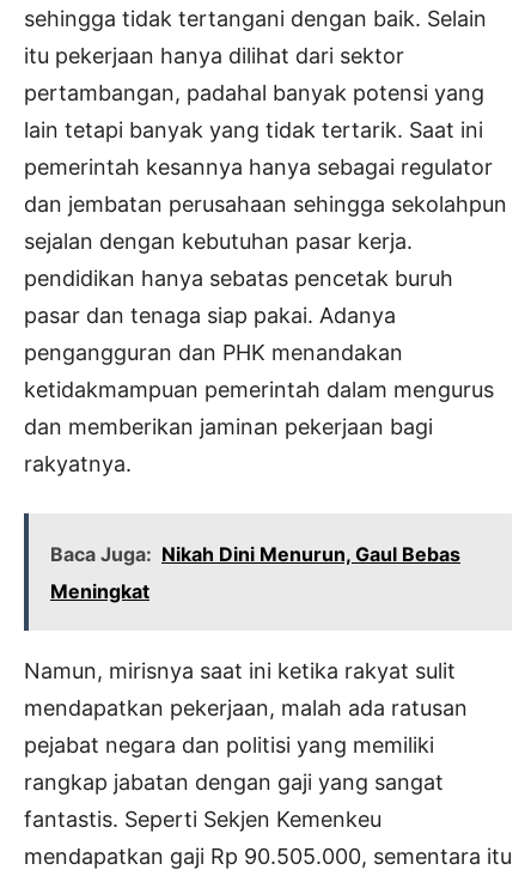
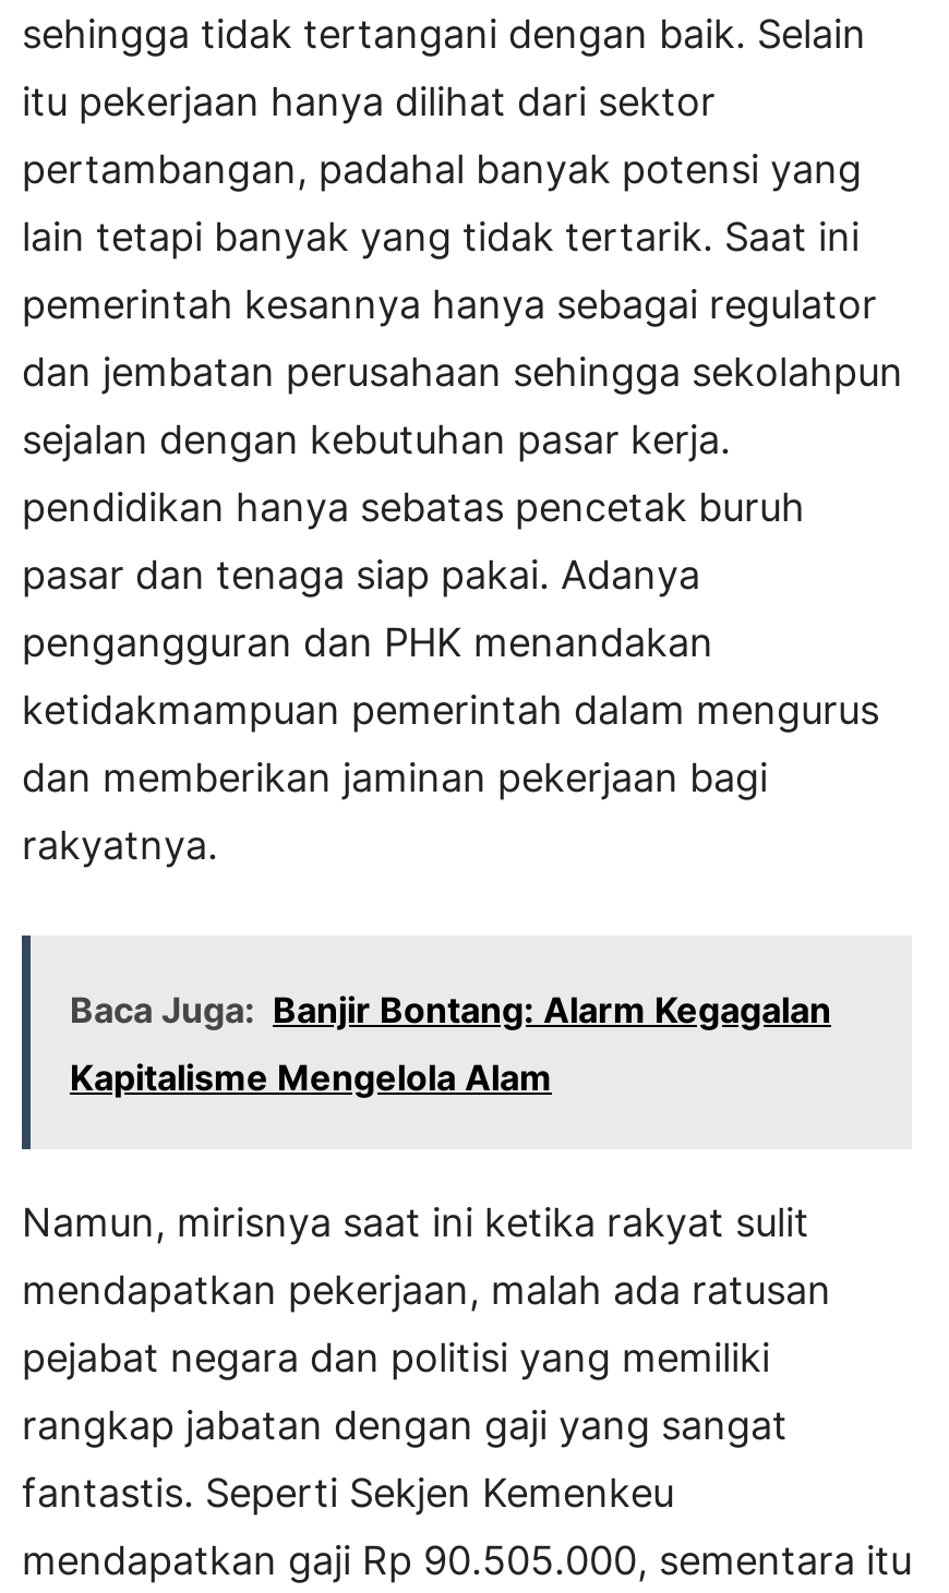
- Baca Juga: Nikah Dini Menurun, Gaul Bebas
+ Baca Juga: Banjir Bontang: Alarm Kegagalan

- Meningkat
+ Kapitalisme Mengelola Alam
